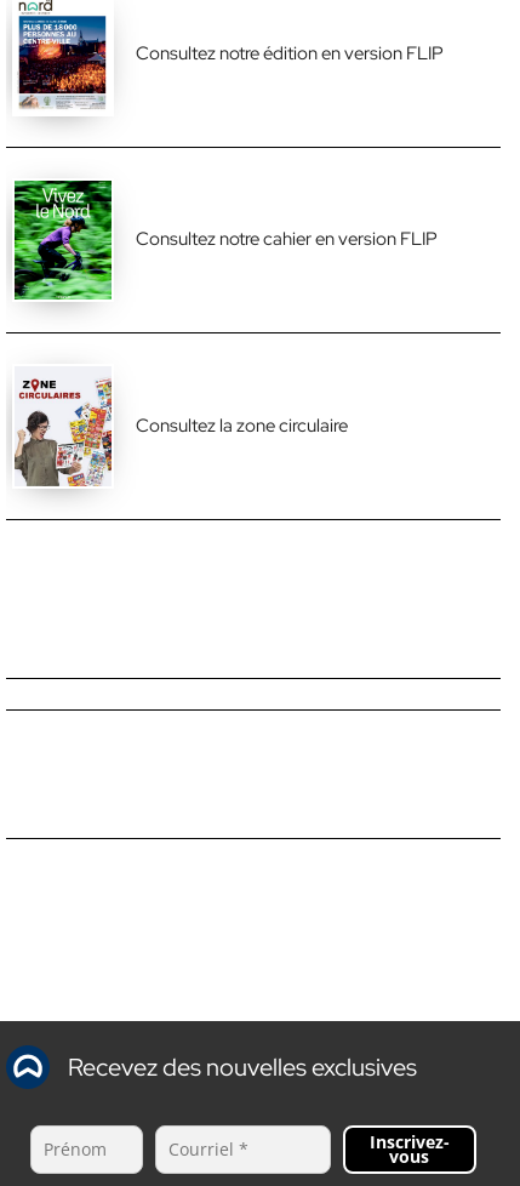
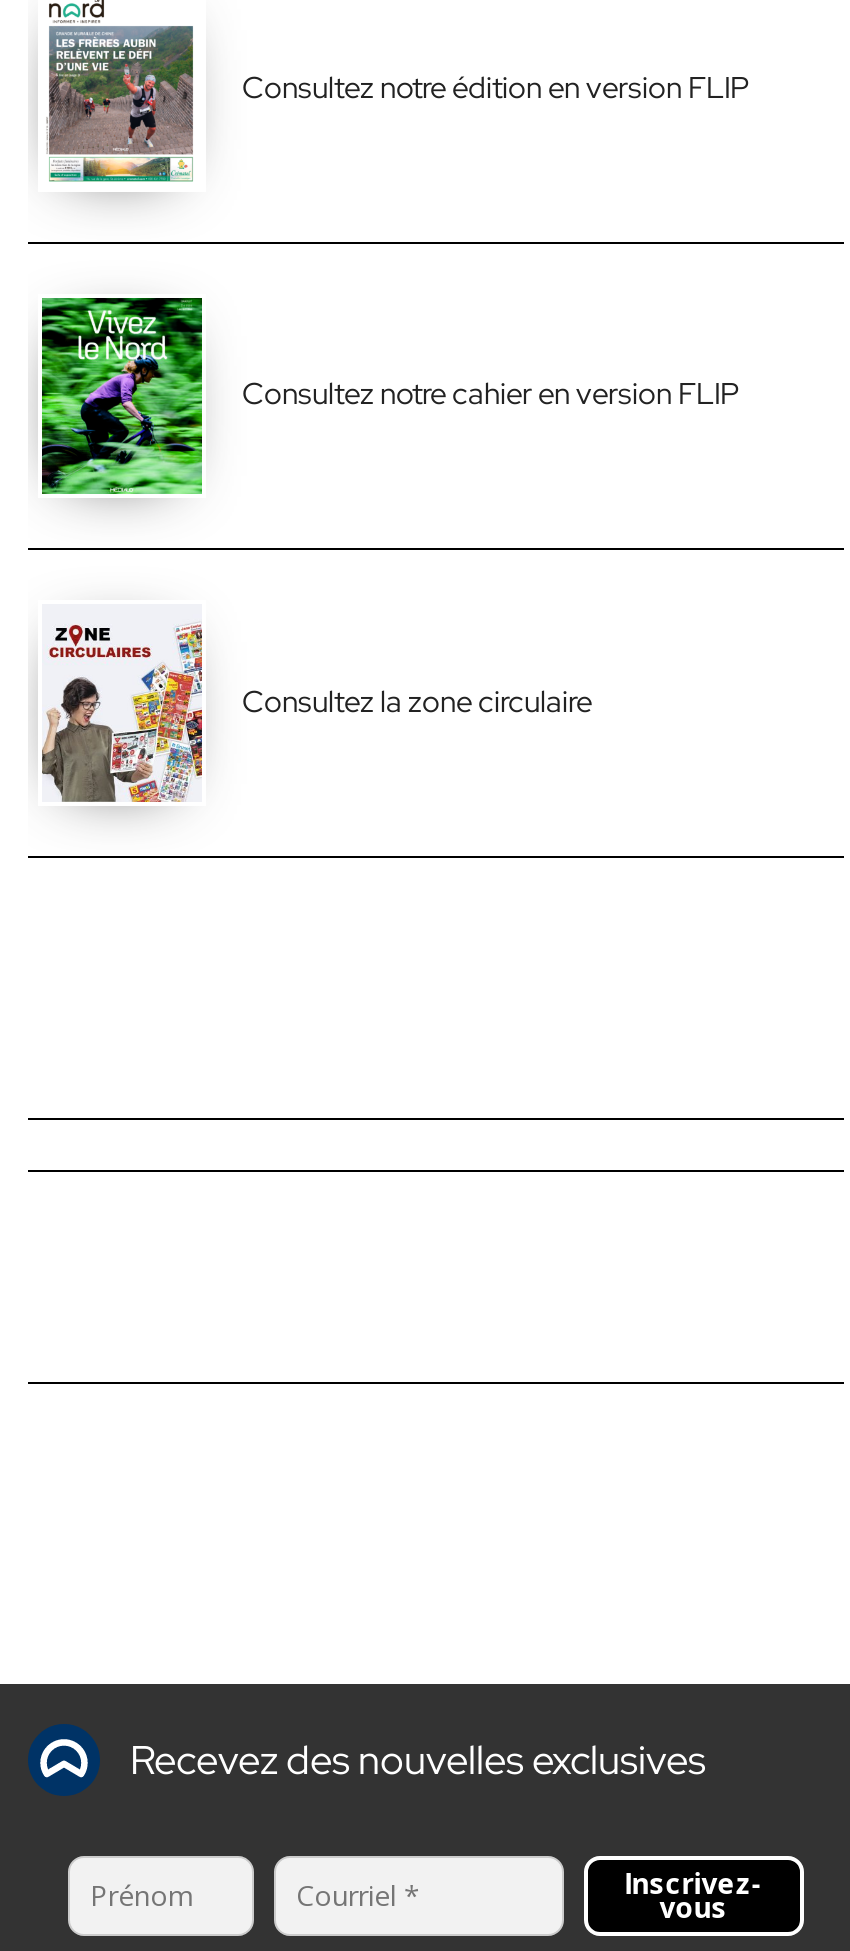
- [image]
+ [image]
